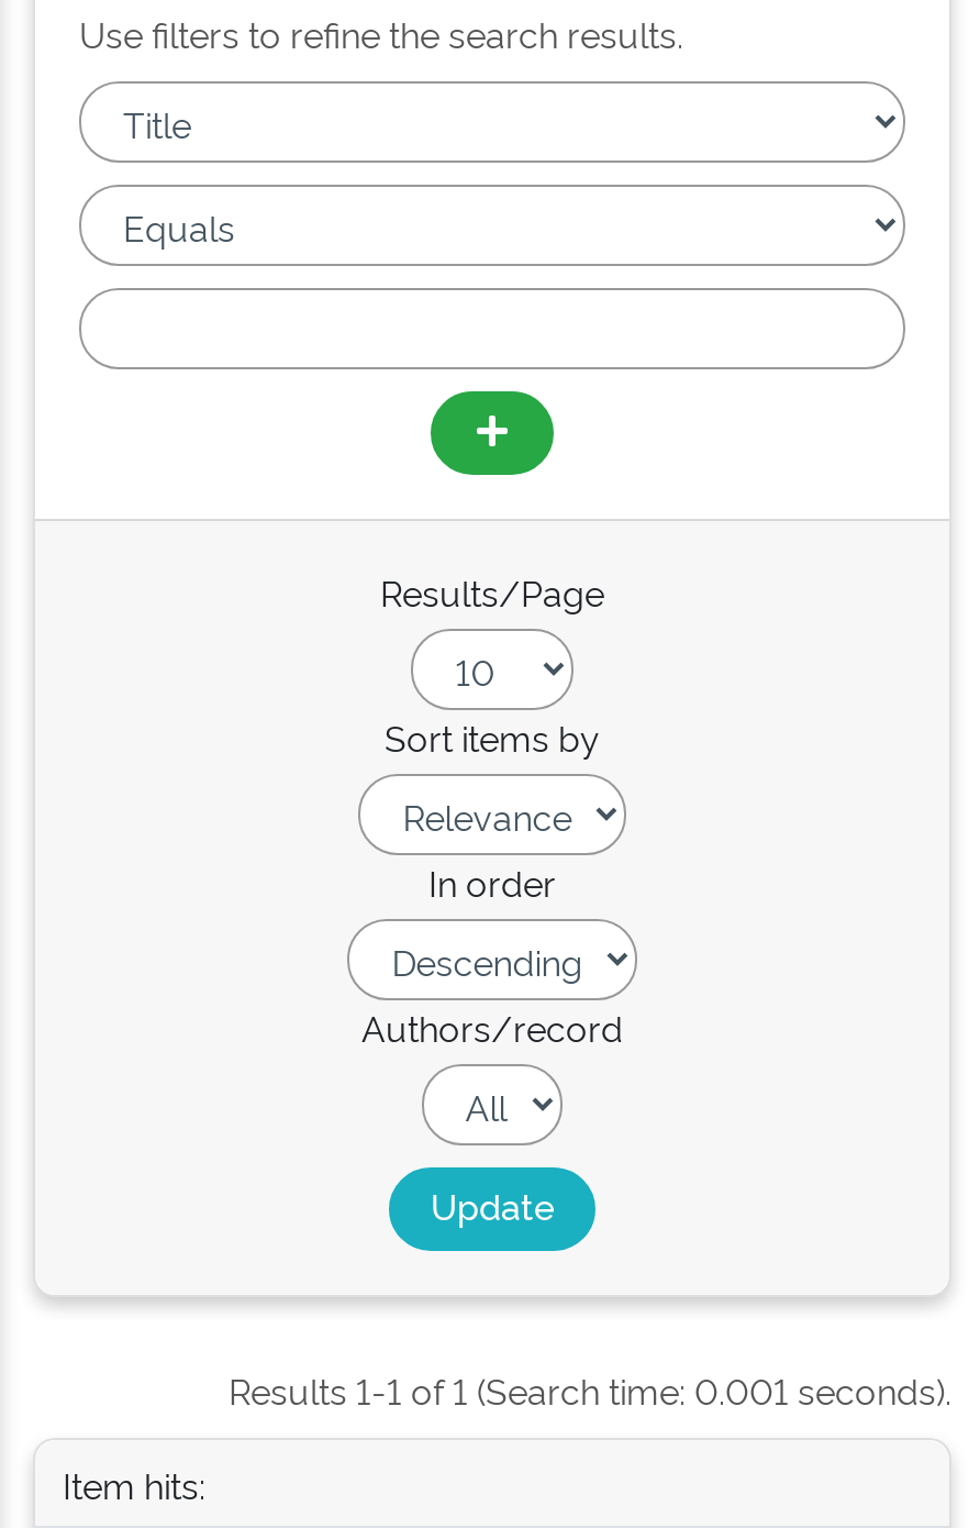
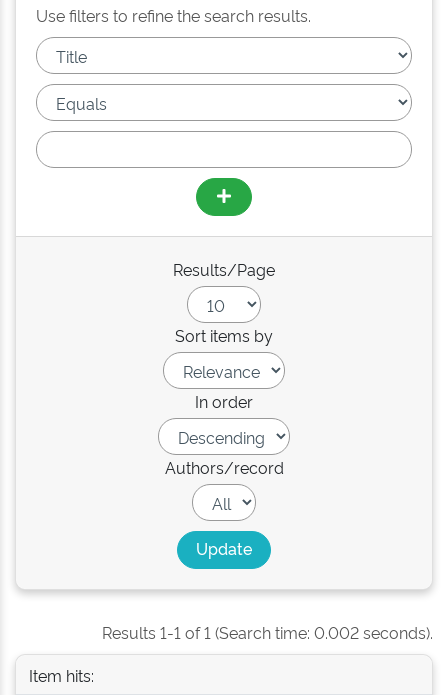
- Results 1-1 of 1 (Search time: 0.001 seconds).
+ Results 1-1 of 1 (Search time: 0.002 seconds).
